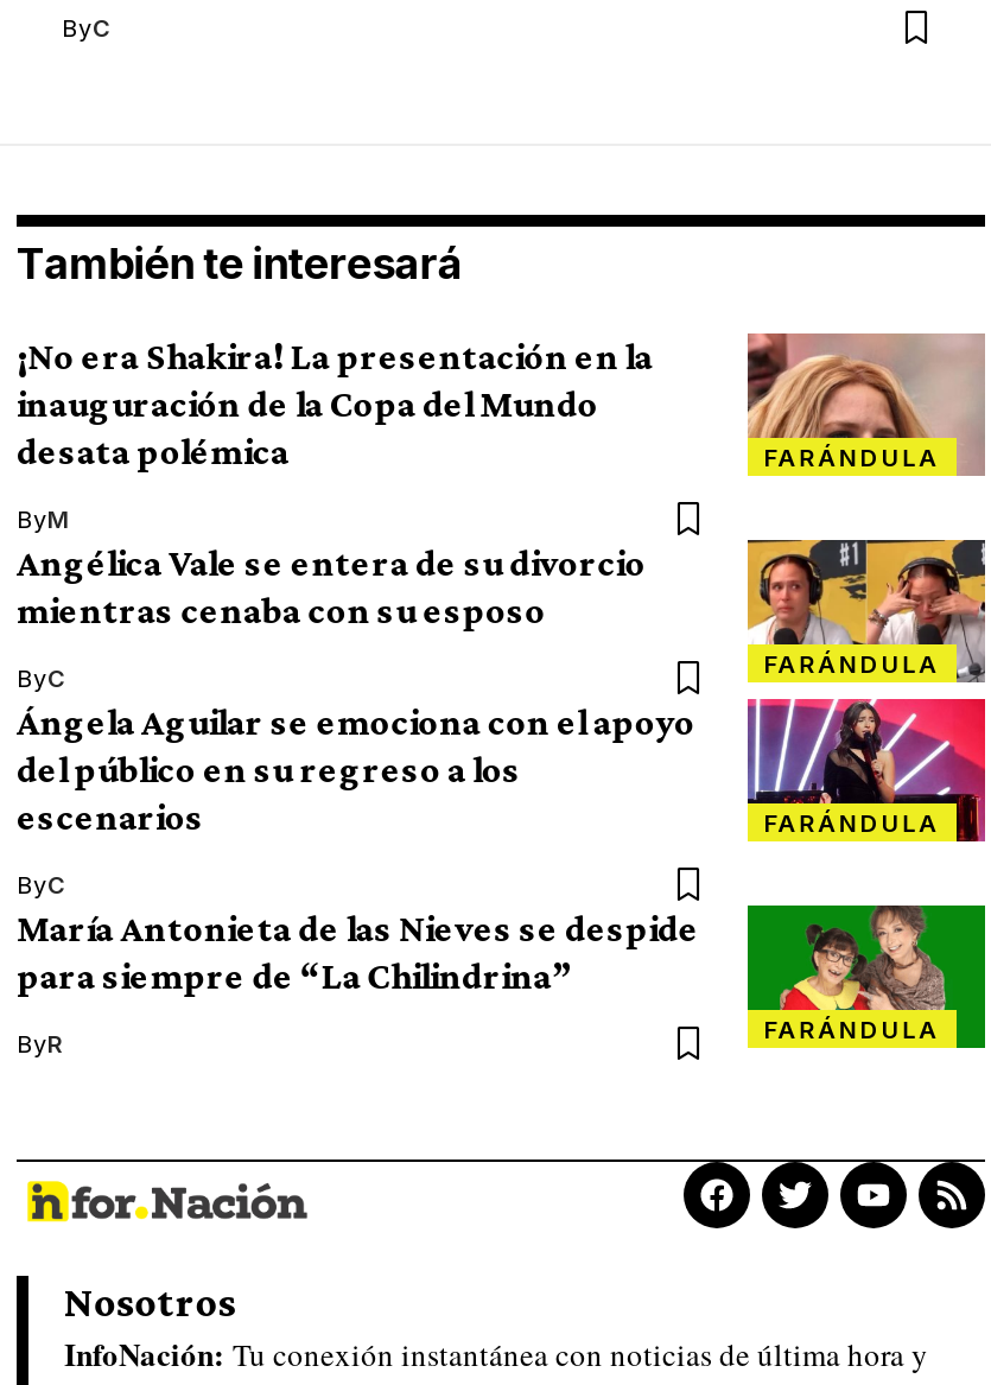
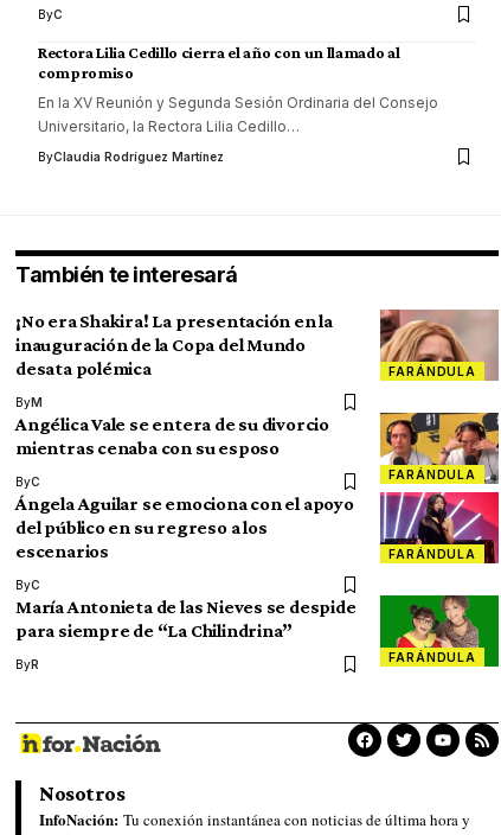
+ Rectora Lilia Cedillo cierra el año con un llamado al
+ compromiso
+ En la XV Reunión y Segunda Sesión Ordinaria del Consejo
+ Universitario, la Rectora Lilia Cedillo …
+ ByClaudia Rodríguez Martínez
